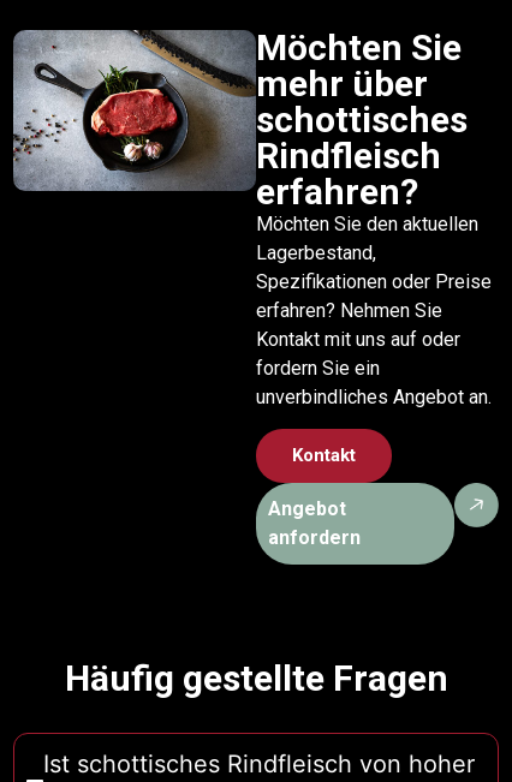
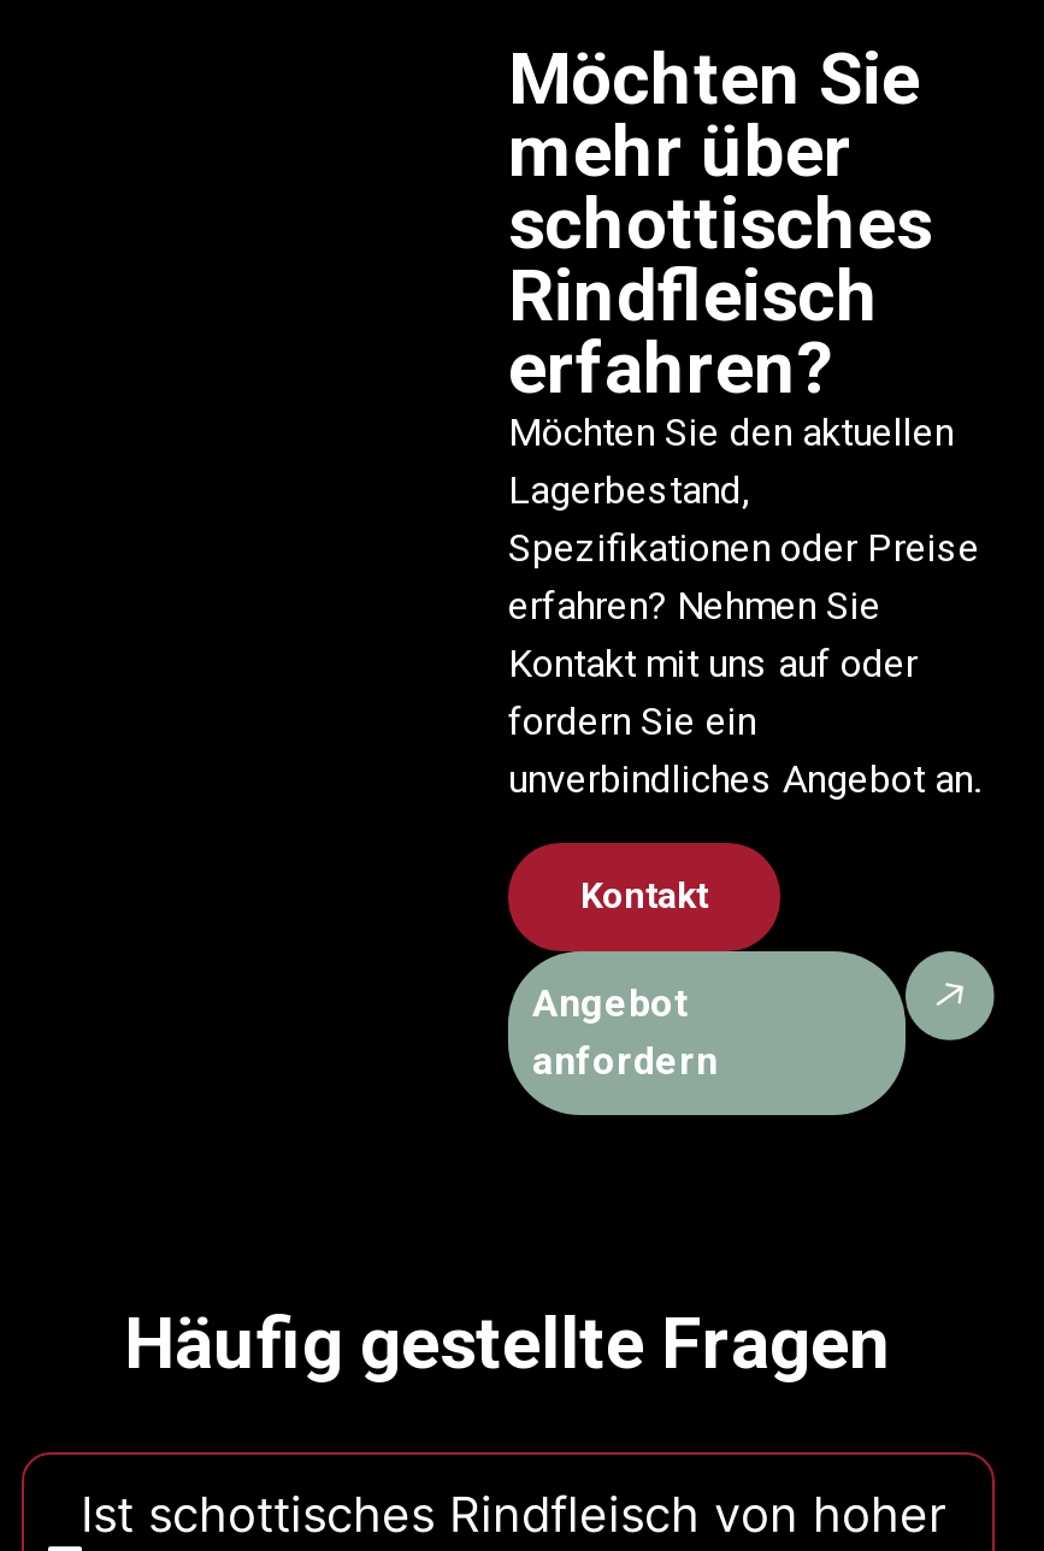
- [image]
